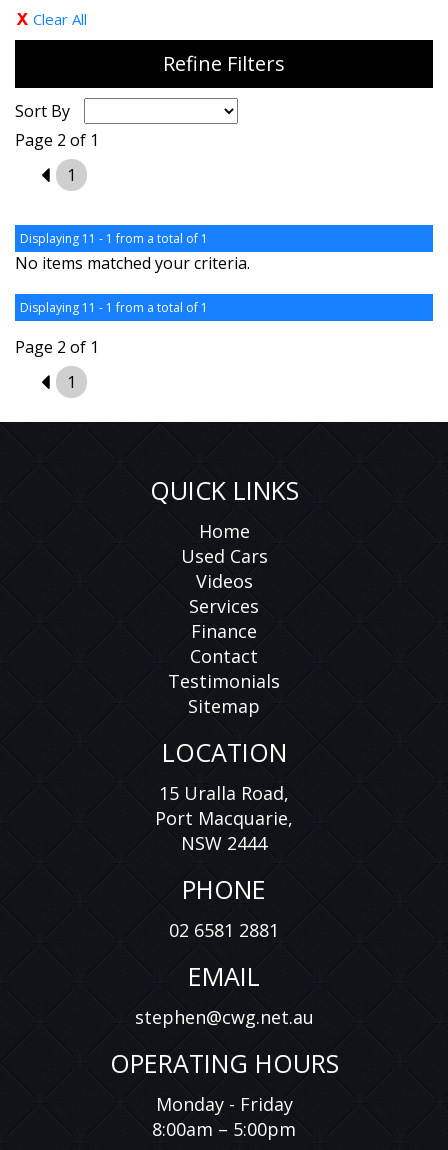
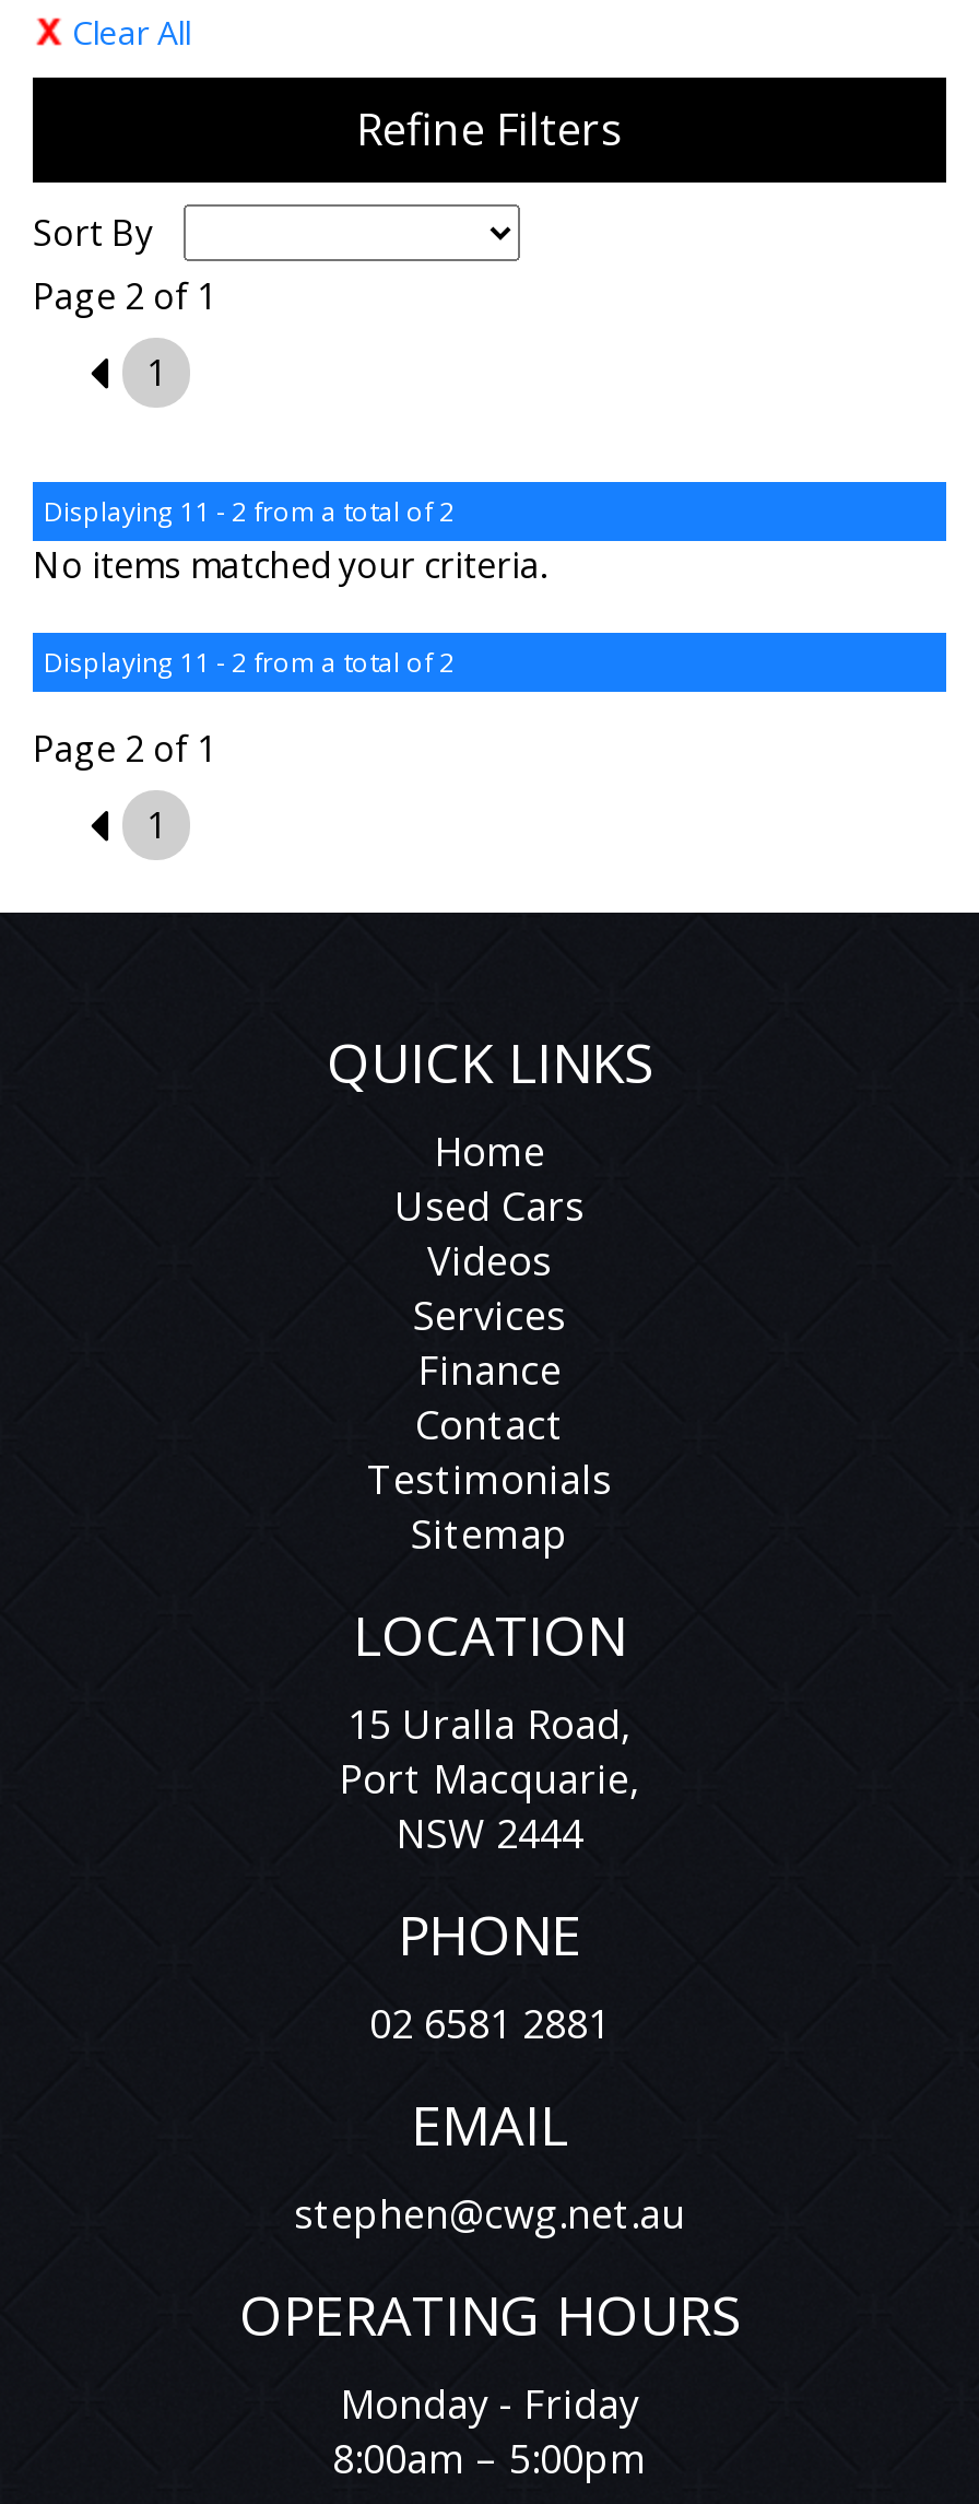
- Displaying 11 - 1 from a total of 1
+ Displaying 11 - 2 from a total of 2

- Displaying 11 - 1 from a total of 1
+ Displaying 11 - 2 from a total of 2
